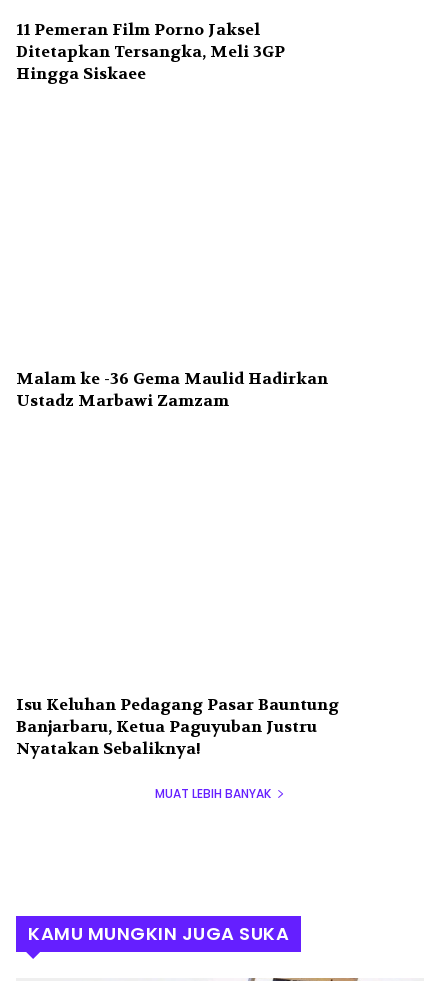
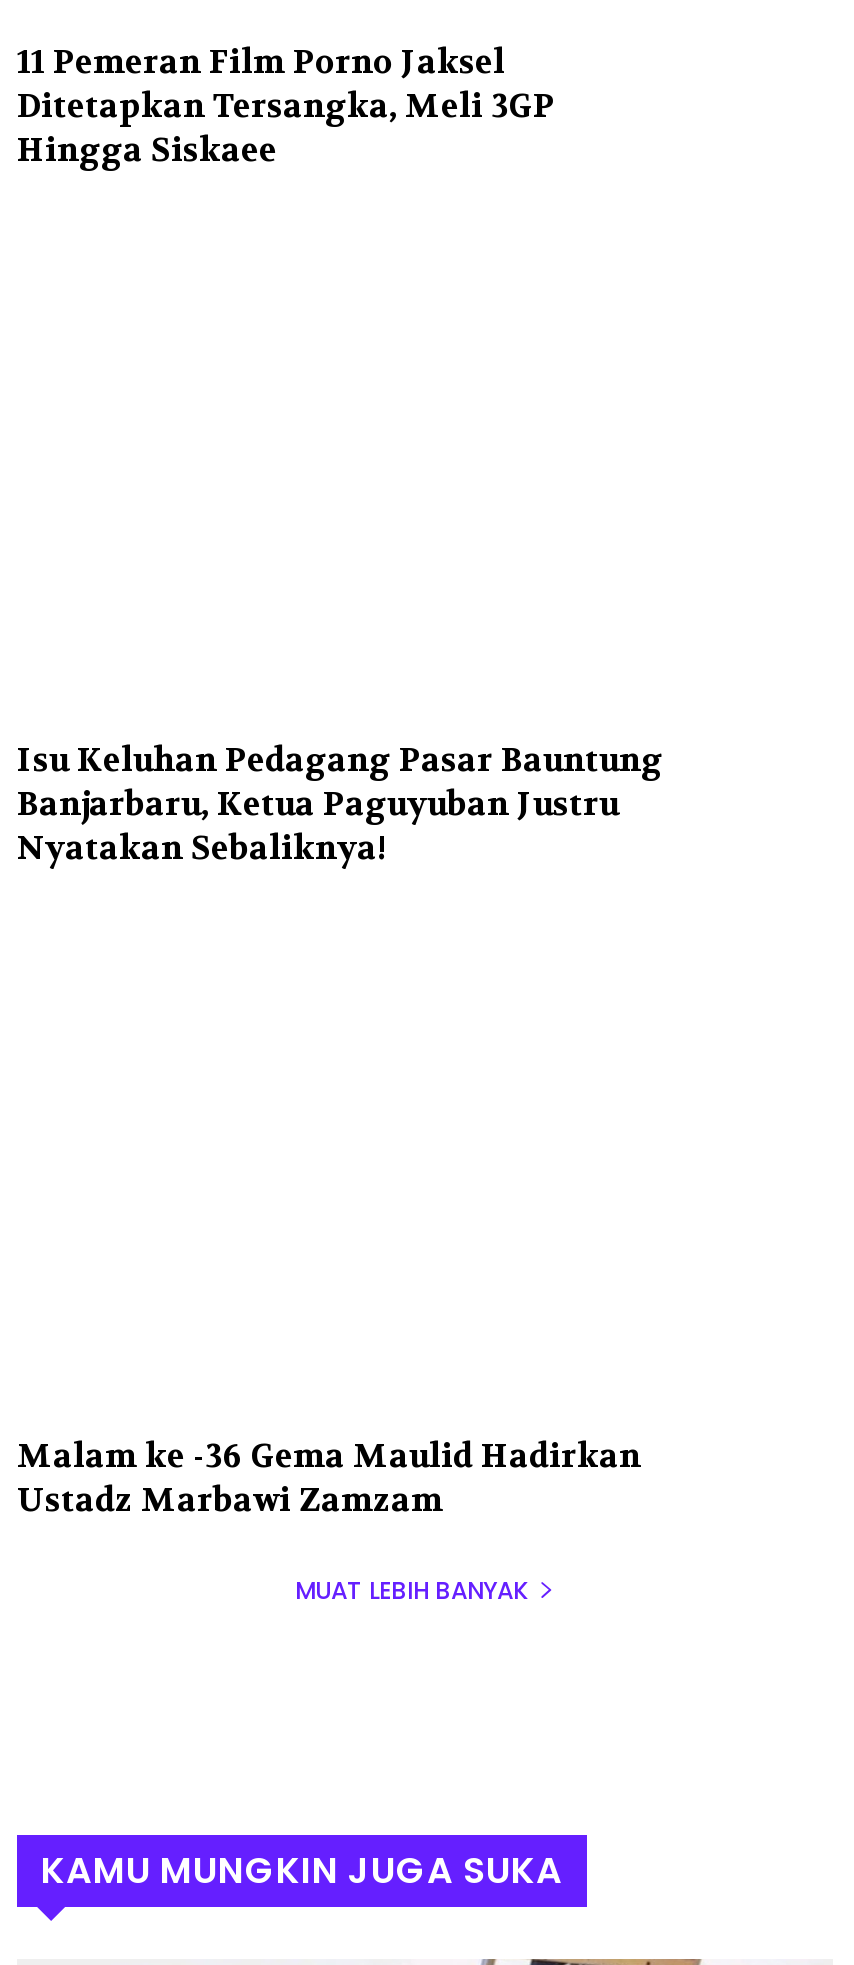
moved down: Malam ke -36 Gema Maulid Hadirkan | Ustadz Marbawi Zamzam

moved up: Isu Keluhan Pedagang Pasar Bauntung | Banjarbaru, Ketua Paguyuban Justru | Nyatakan Sebaliknya!
